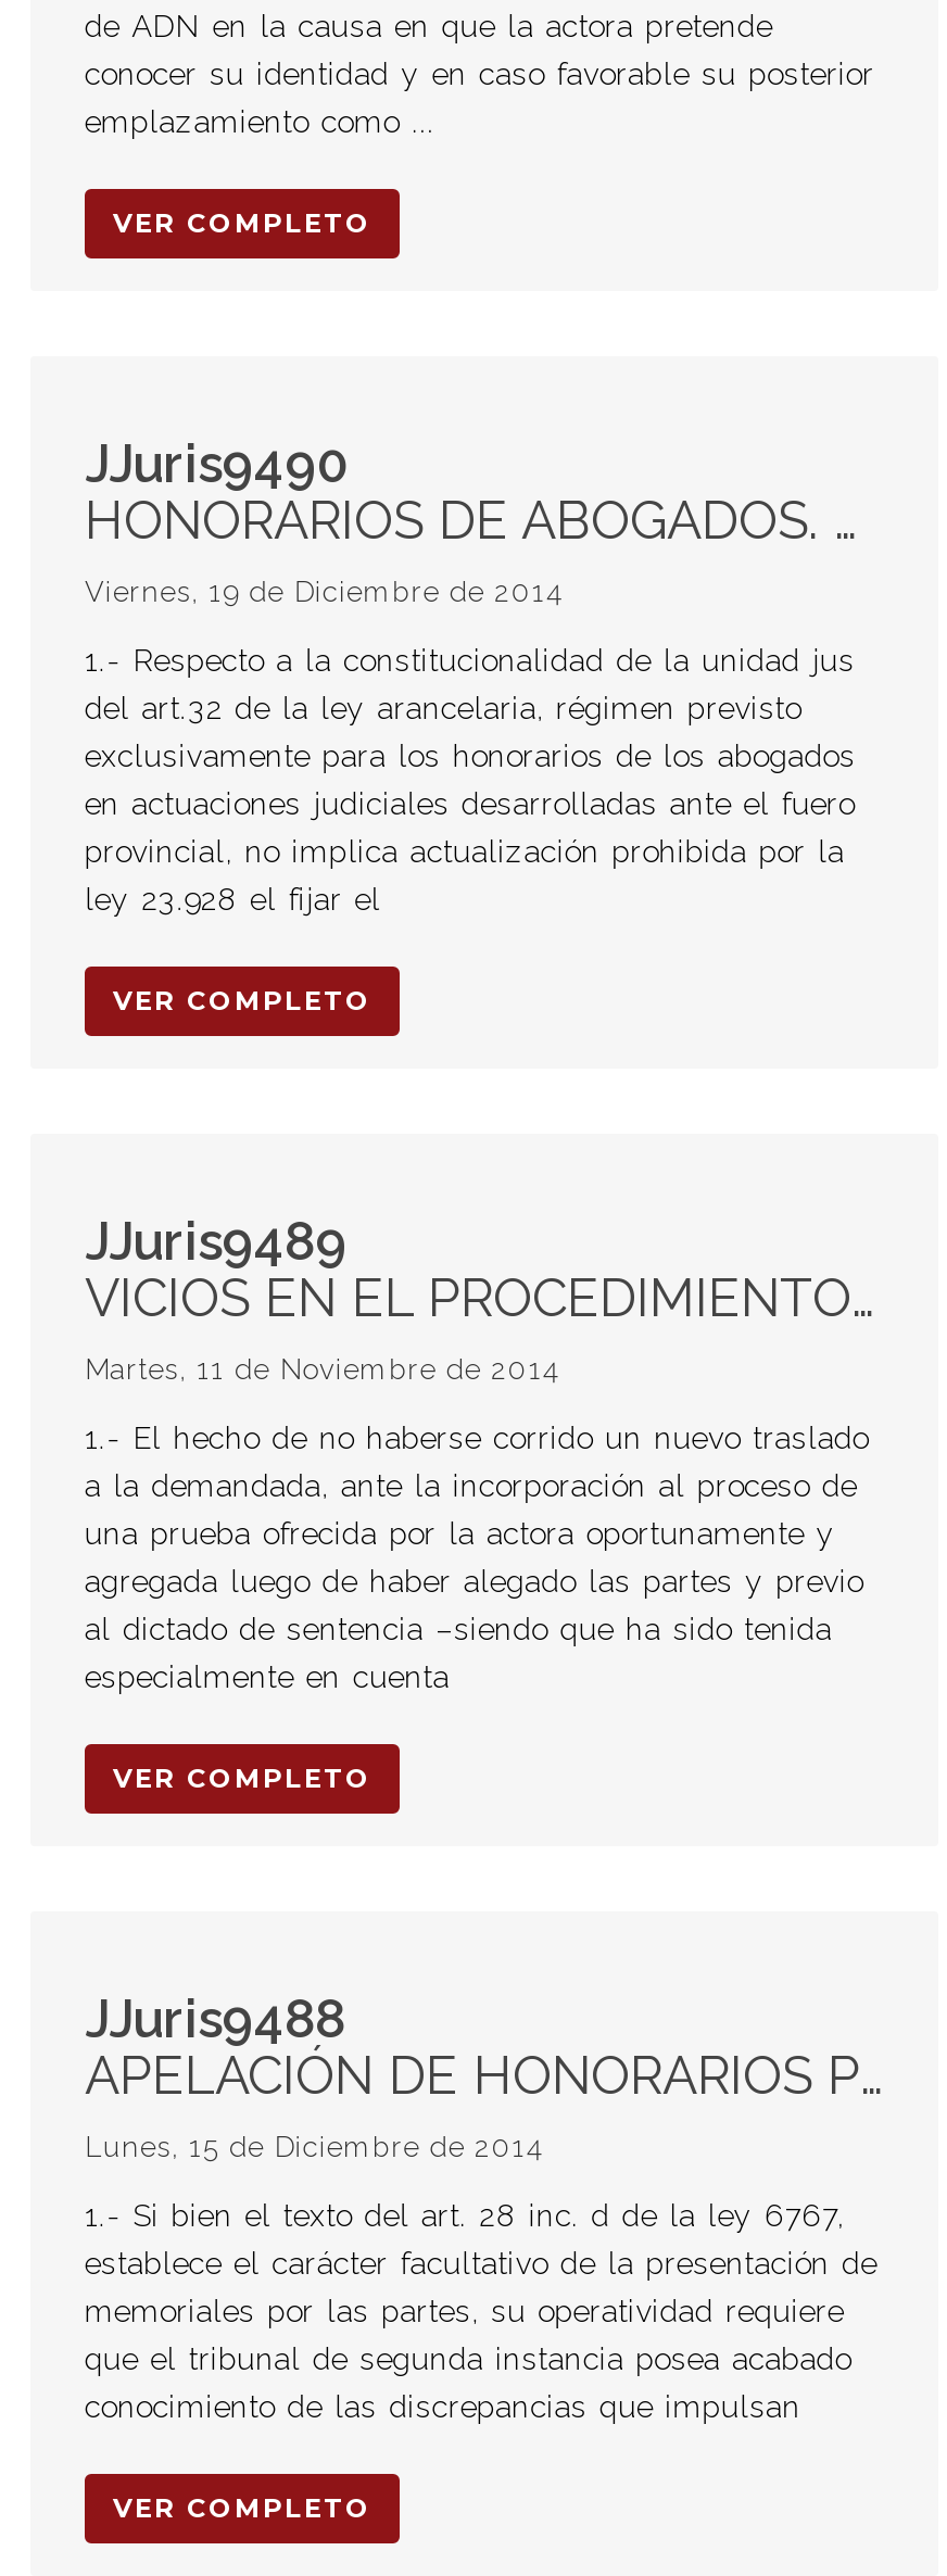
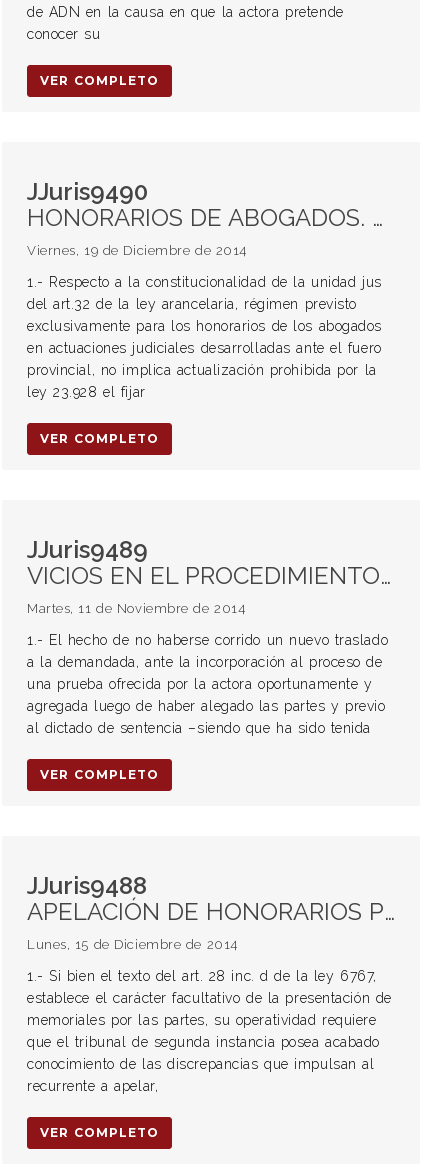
- conocer su identidad y en caso favorable su posterior
- emplazamiento como ...
+ conocer su

- ley 23.928 el fijar el
+ ley 23.928 el fijar

- especialmente en cuenta

moved up: VER COMPLETO | JJuris9488 | Lunes, 15 de Diciembre de 2014 | 1.- Si bien el texto del art. 28 inc. d de la ley 6767, | establece el carácter facultativo de la presentación de | memoriales por las partes, su operatividad requiere | que el tribunal de segunda instancia posea acabado

- conocimiento de las discrepancias que impulsan
+ conocimiento de las discrepancias que impulsan al
+ recurrente a apelar,
